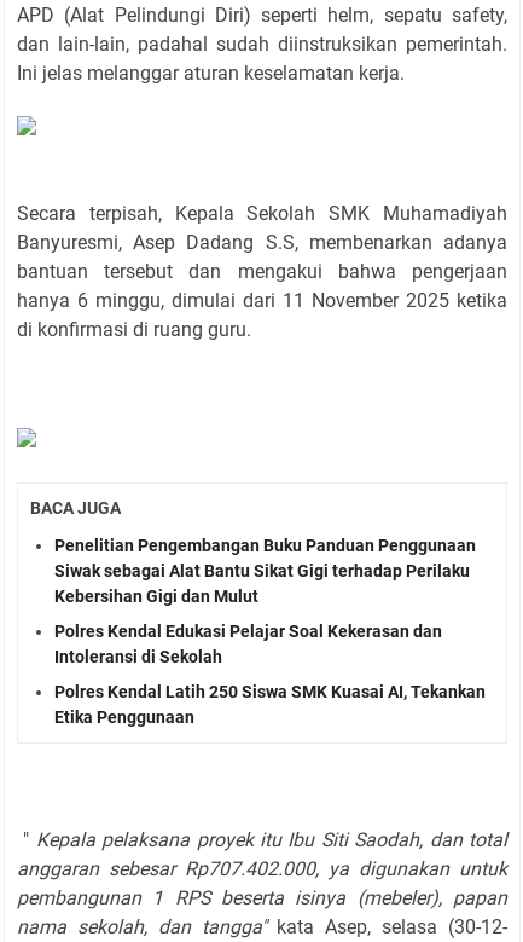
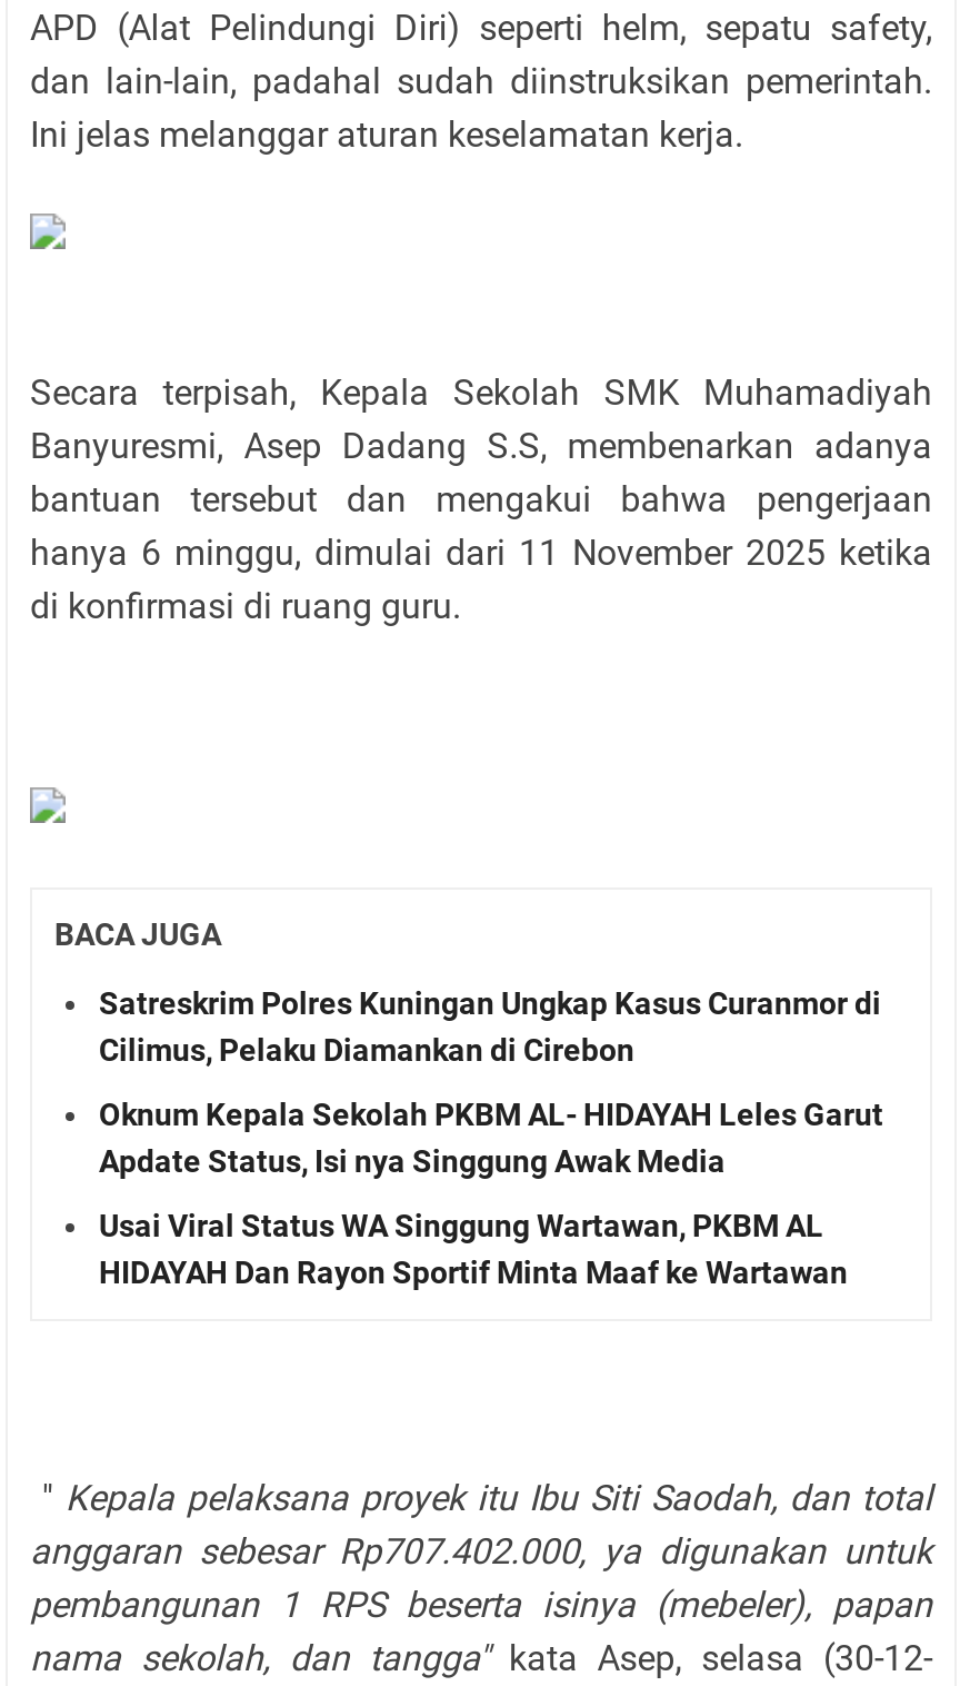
- Penelitian Pengembangan Buku Panduan Penggunaan
- Siwak sebagai Alat Bantu Sikat Gigi terhadap Perilaku
- Kebersihan Gigi dan Mulut
+ Satreskrim Polres Kuningan Ungkap Kasus Curanmor di
+ Cilimus, Pelaku Diamankan di Cirebon

- Polres Kendal Edukasi Pelajar Soal Kekerasan dan
- Intoleransi di Sekolah
+ Oknum Kepala Sekolah PKBM AL- HIDAYAH Leles Garut
+ Apdate Status, Isi nya Singgung Awak Media

- Polres Kendal Latih 250 Siswa SMK Kuasai AI, Tekankan
- Etika Penggunaan
+ Usai Viral Status WA Singgung Wartawan, PKBM AL
+ HIDAYAH Dan Rayon Sportif Minta Maaf ke Wartawan
